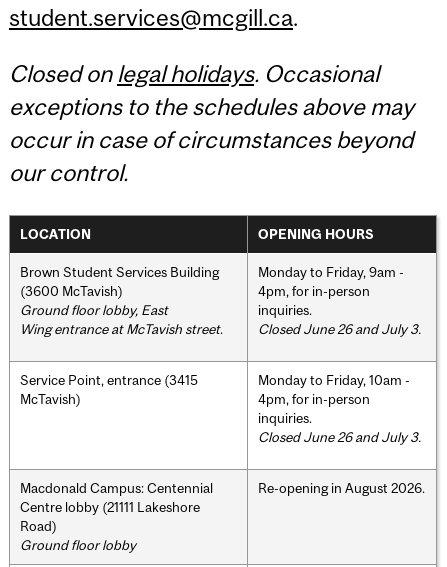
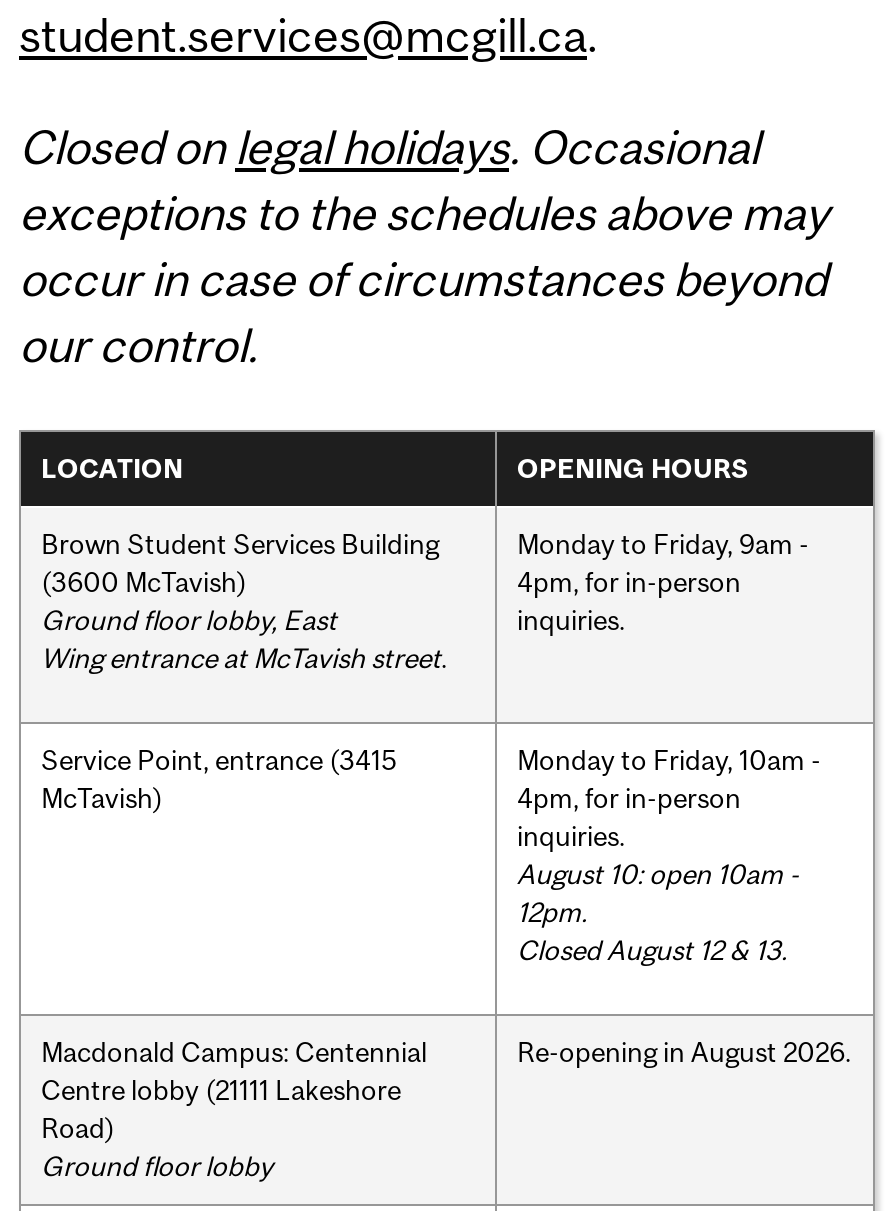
- Closed June 26 and July 3.

- Closed June 26 and July 3.
+ August 10: open 10am -
+ 12pm.
+ Closed August 12 & 13.
